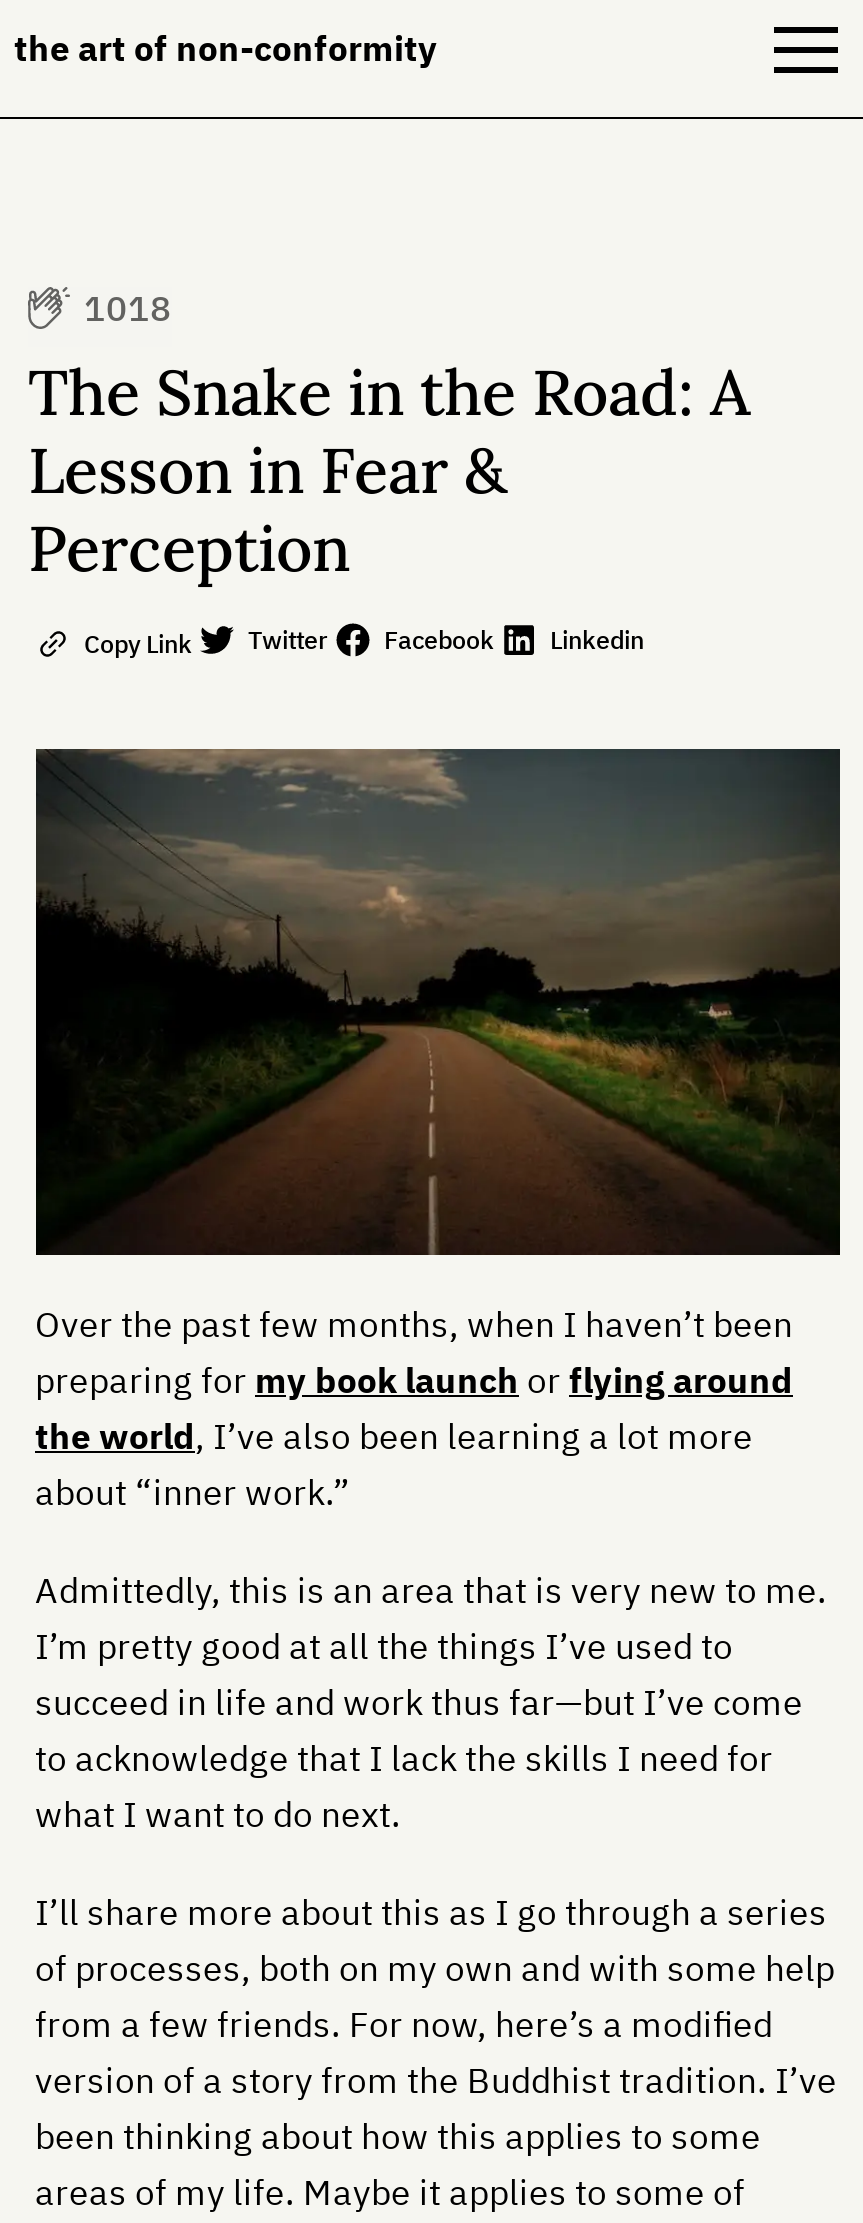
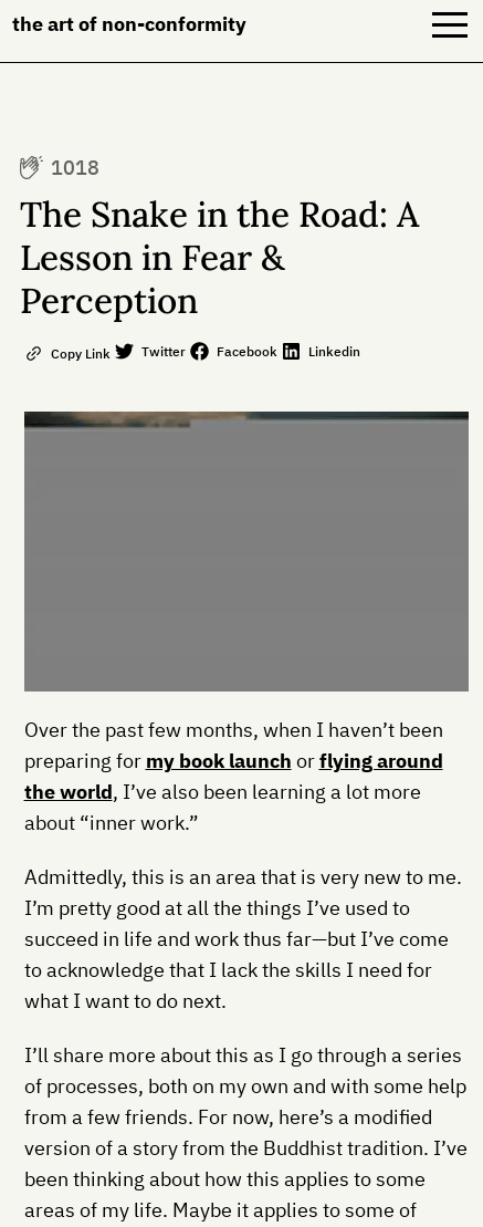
- [image]
